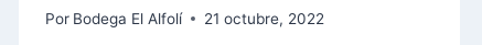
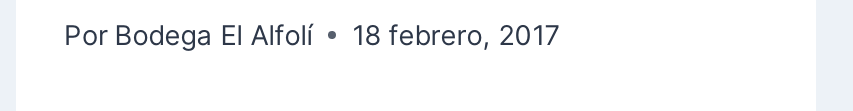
- Por Bodega El Alfolí 21 octubre, 2022
+ Por Bodega El Alfolí 18 febrero, 2017
